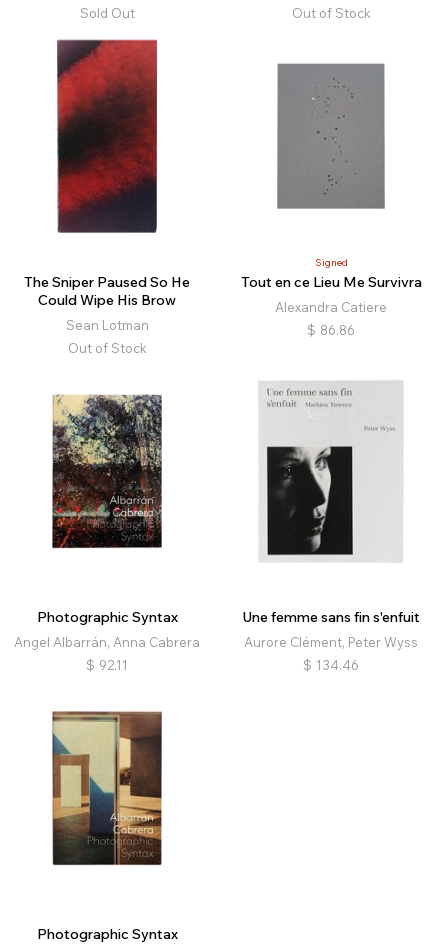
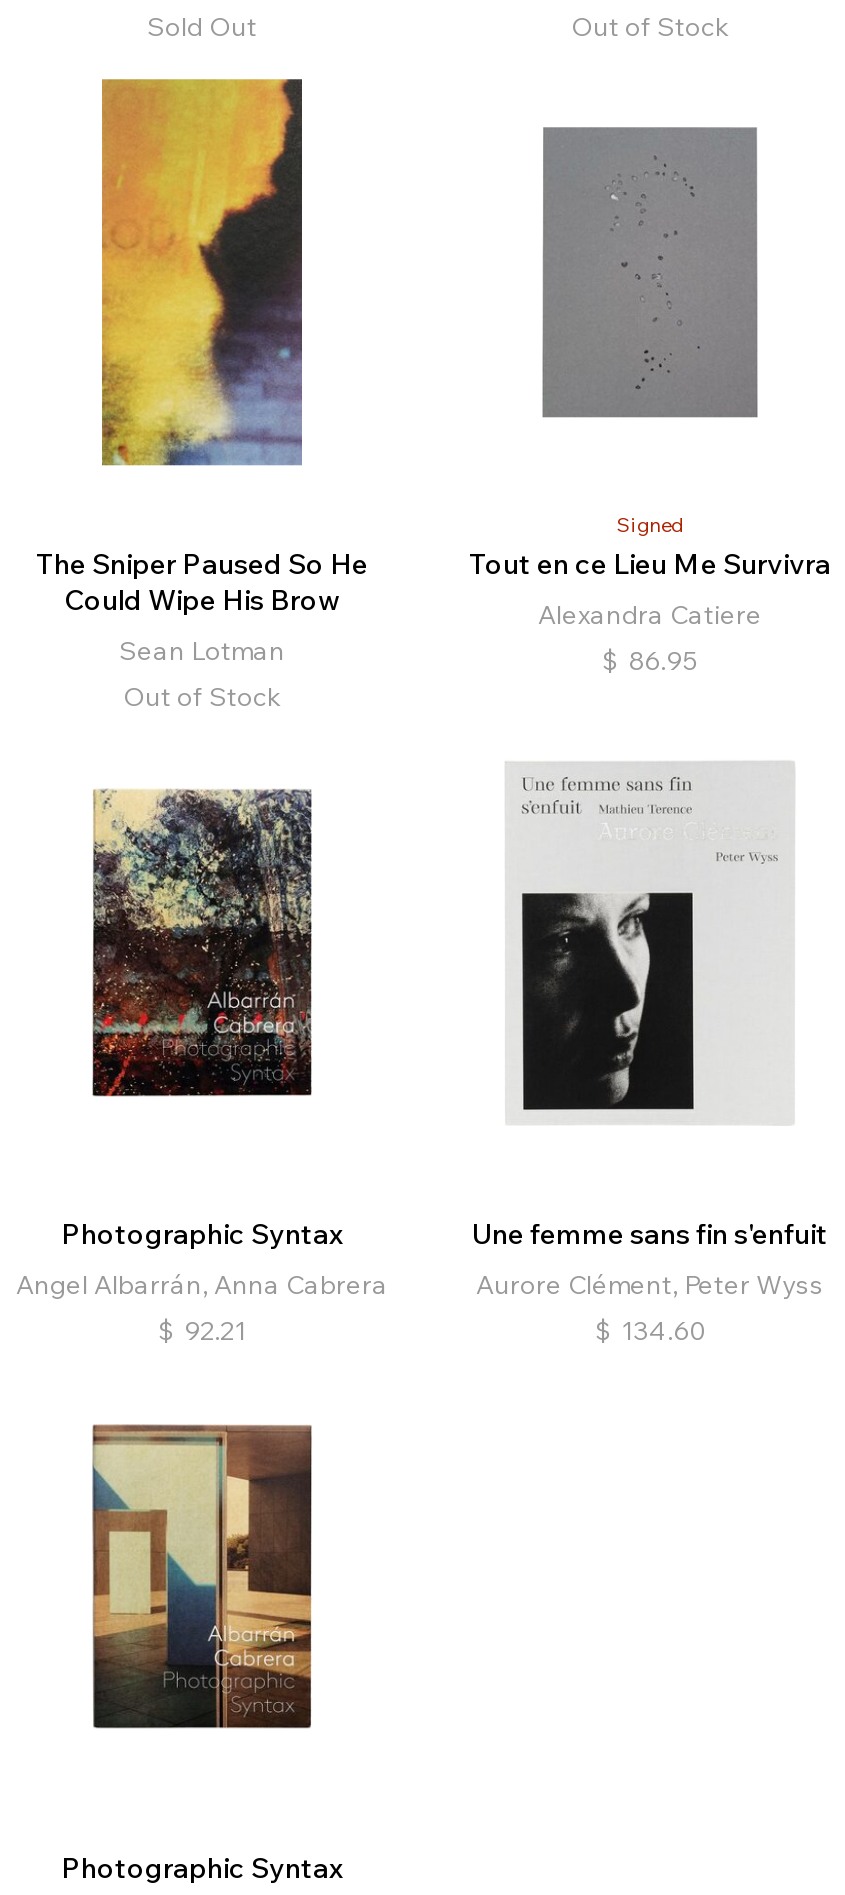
- [image]
+ [image]

- $ 86.86
+ $ 86.95

- $ 92.11
+ $ 92.21

- $ 134.46
+ $ 134.60
